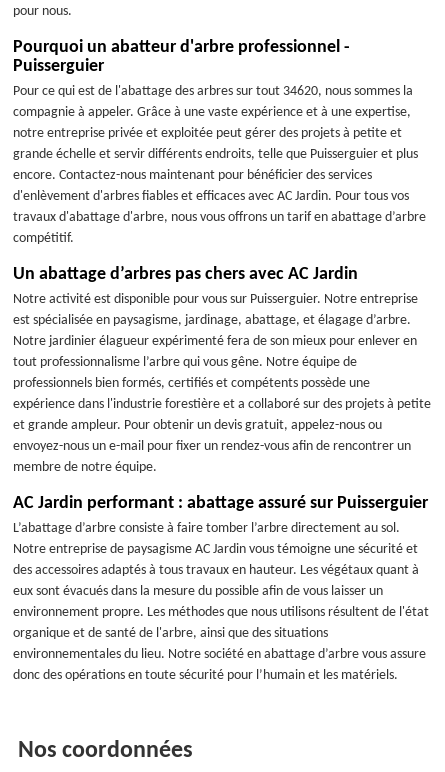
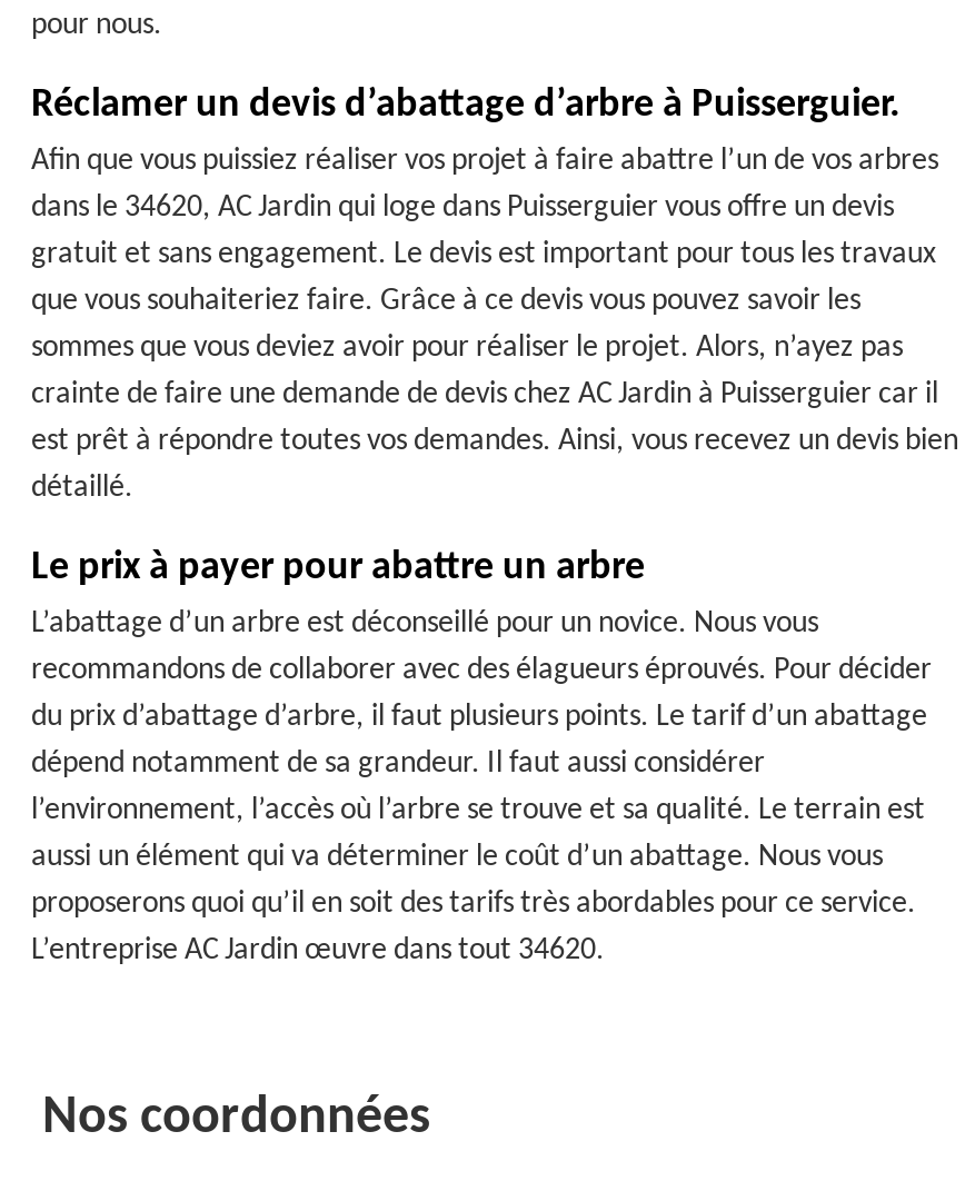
- Pourquoi un abatteur d'arbre professionnel -
- Puisserguier
- Pour ce qui est de l'abattage des arbres sur tout 34620, nous sommes la
- compagnie à appeler. Grâce à une vaste expérience et à une expertise,
- notre entreprise privée et exploitée peut gérer des projets à petite et
- grande échelle et servir différents endroits, telle que Puisserguier et plus
- encore. Contactez-nous maintenant pour bénéficier des services
- d'enlèvement d'arbres fiables et efficaces avec AC Jardin. Pour tous vos
- travaux d'abattage d'arbre, nous vous offrons un tarif en abattage d’arbre
- compétitif.
- Un abattage d’arbres pas chers avec AC Jardin
- Notre activité est disponible pour vous sur Puisserguier. Notre entreprise
- est spécialisée en paysagisme, jardinage, abattage, et élagage d’arbre.
- Notre jardinier élagueur expérimenté fera de son mieux pour enlever en
- tout professionnalisme l’arbre qui vous gêne. Notre équipe de
- professionnels bien formés, certifiés et compétents possède une
- expérience dans l'industrie forestière et a collaboré sur des projets à petite
- et grande ampleur. Pour obtenir un devis gratuit, appelez-nous ou
- envoyez-nous un e-mail pour fixer un rendez-vous afin de rencontrer un
- membre de notre équipe.
- AC Jardin performant : abattage assuré sur Puisserguier
- L’abattage d’arbre consiste à faire tomber l’arbre directement au sol.
- Notre entreprise de paysagisme AC Jardin vous témoigne une sécurité et
- des accessoires adaptés à tous travaux en hauteur. Les végétaux quant à
- eux sont évacués dans la mesure du possible afin de vous laisser un
- environnement propre. Les méthodes que nous utilisons résultent de l'état
- organique et de santé de l'arbre, ainsi que des situations
- environnementales du lieu. Notre société en abattage d’arbre vous assure
- donc des opérations en toute sécurité pour l’humain et les matériels.
+ Réclamer un devis d’abattage d’arbre à Puisserguier.
+ Afin que vous puissiez réaliser vos projet à faire abattre l’un de vos arbres
+ dans le 34620, AC Jardin qui loge dans Puisserguier vous offre un devis
+ gratuit et sans engagement. Le devis est important pour tous les travaux
+ que vous souhaiteriez faire. Grâce à ce devis vous pouvez savoir les
+ sommes que vous deviez avoir pour réaliser le projet. Alors, n’ayez pas
+ crainte de faire une demande de devis chez AC Jardin à Puisserguier car il
+ est prêt à répondre toutes vos demandes. Ainsi, vous recevez un devis bien
+ détaillé.
+ Le prix à payer pour abattre un arbre
+ L’abattage d’un arbre est déconseillé pour un novice. Nous vous
+ recommandons de collaborer avec des élagueurs éprouvés. Pour décider
+ du prix d’abattage d’arbre, il faut plusieurs points. Le tarif d’un abattage
+ dépend notamment de sa grandeur. Il faut aussi considérer
+ l’environnement, l’accès où l’arbre se trouve et sa qualité. Le terrain est
+ aussi un élément qui va déterminer le coût d’un abattage. Nous vous
+ proposerons quoi qu’il en soit des tarifs très abordables pour ce service.
+ L’entreprise AC Jardin œuvre dans tout 34620.
